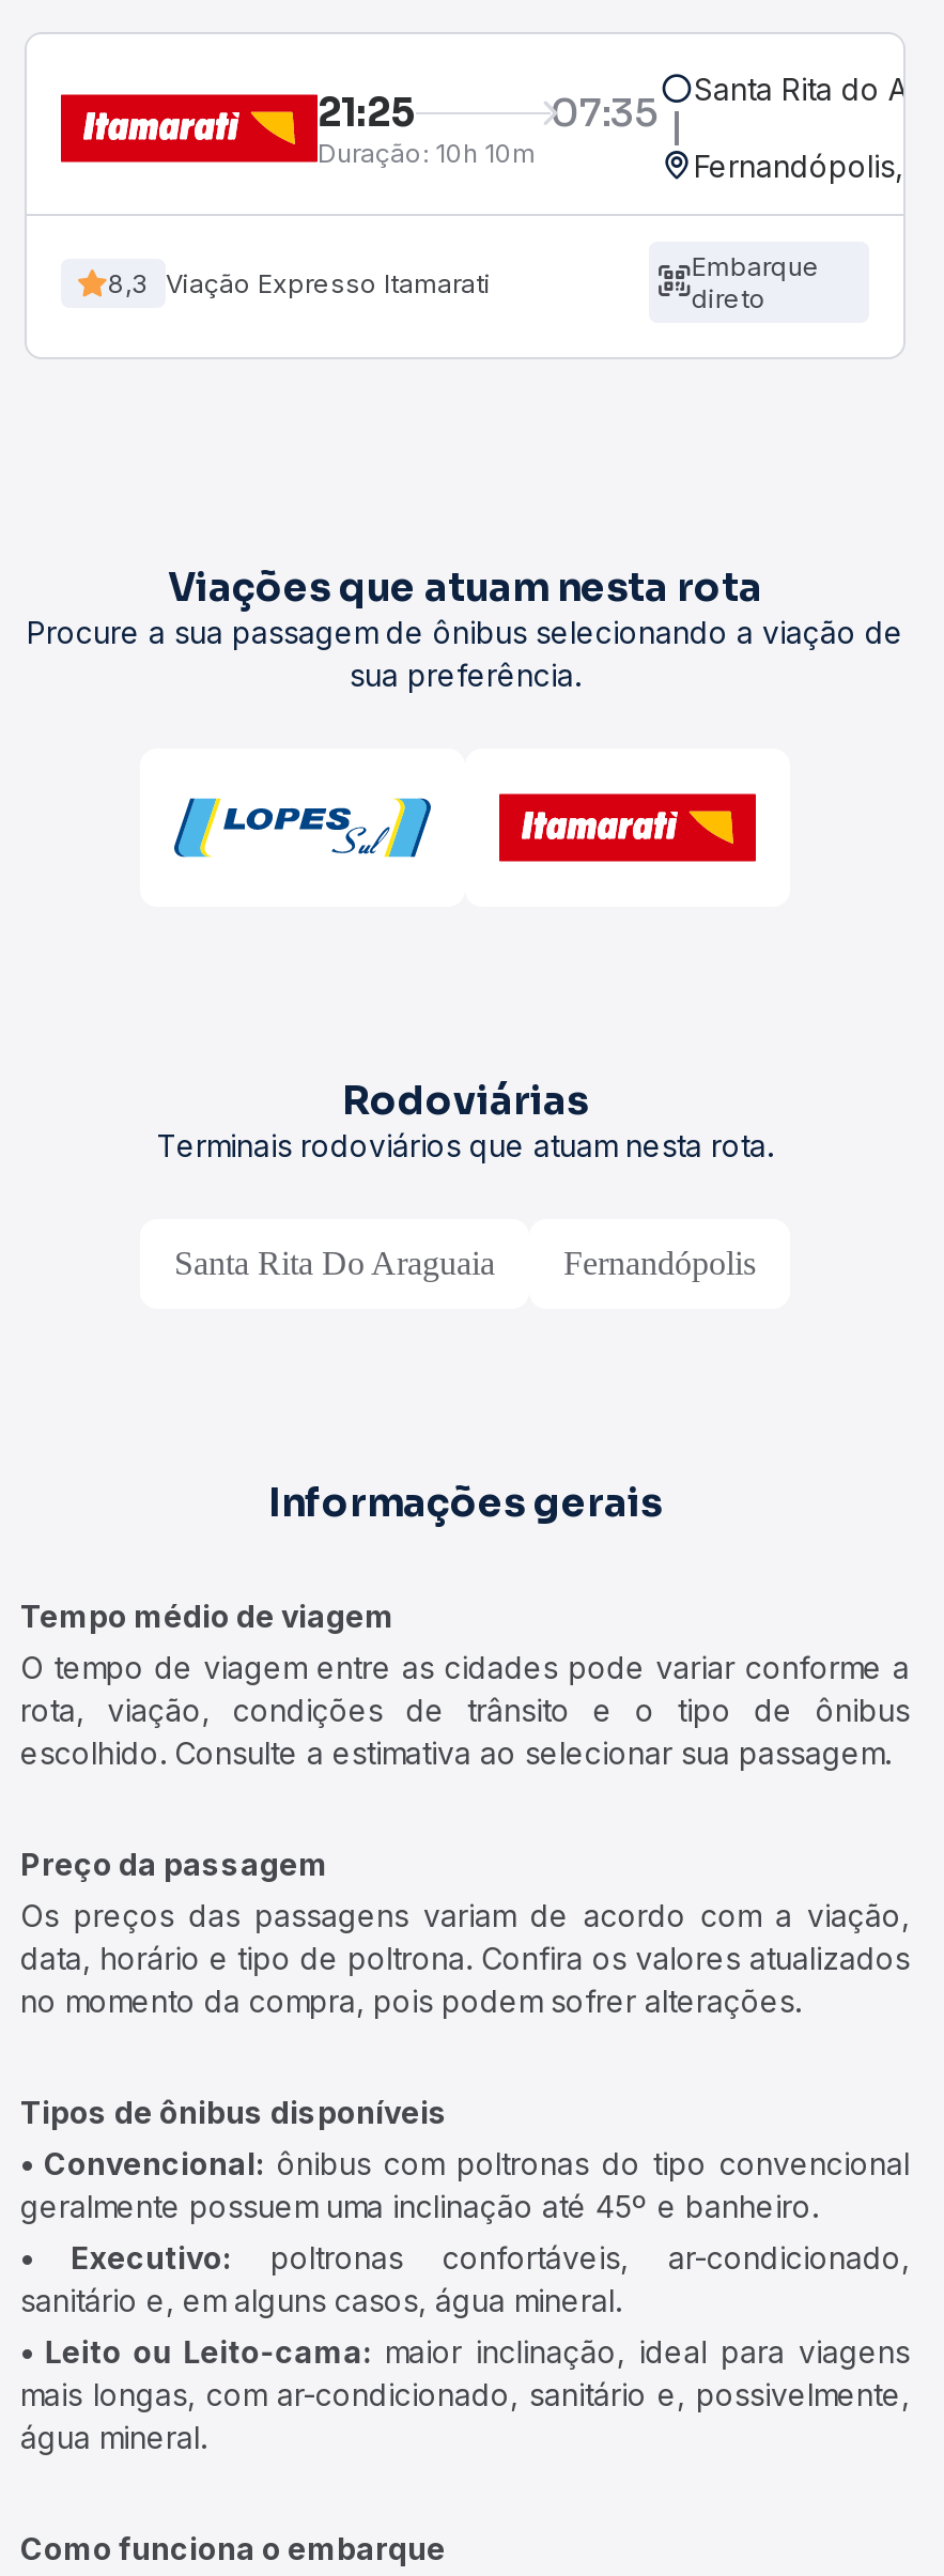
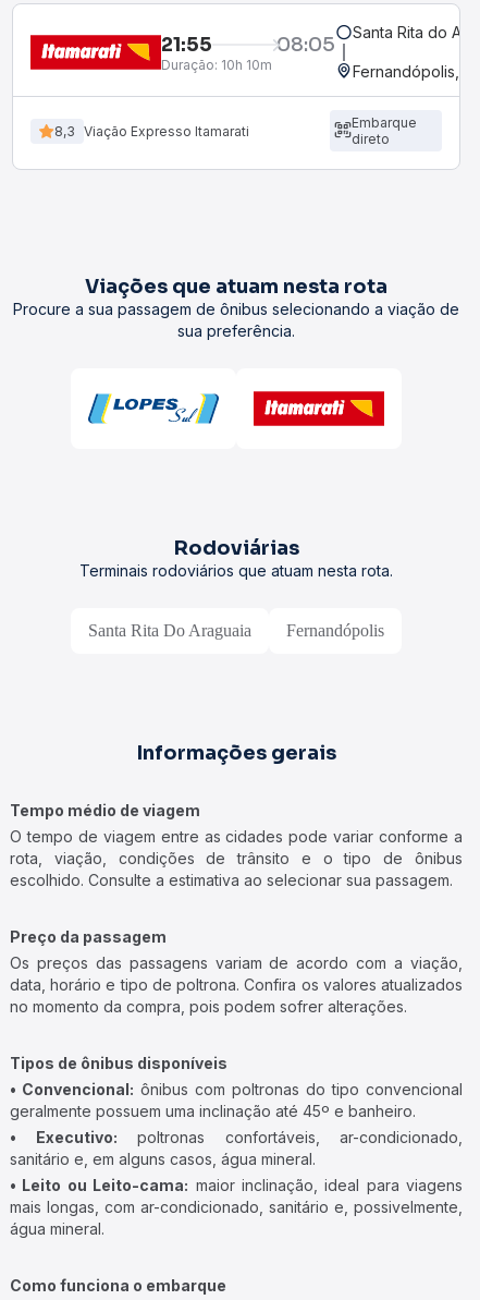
- 21:25
+ 21:55

- 07:35
+ 08:05
